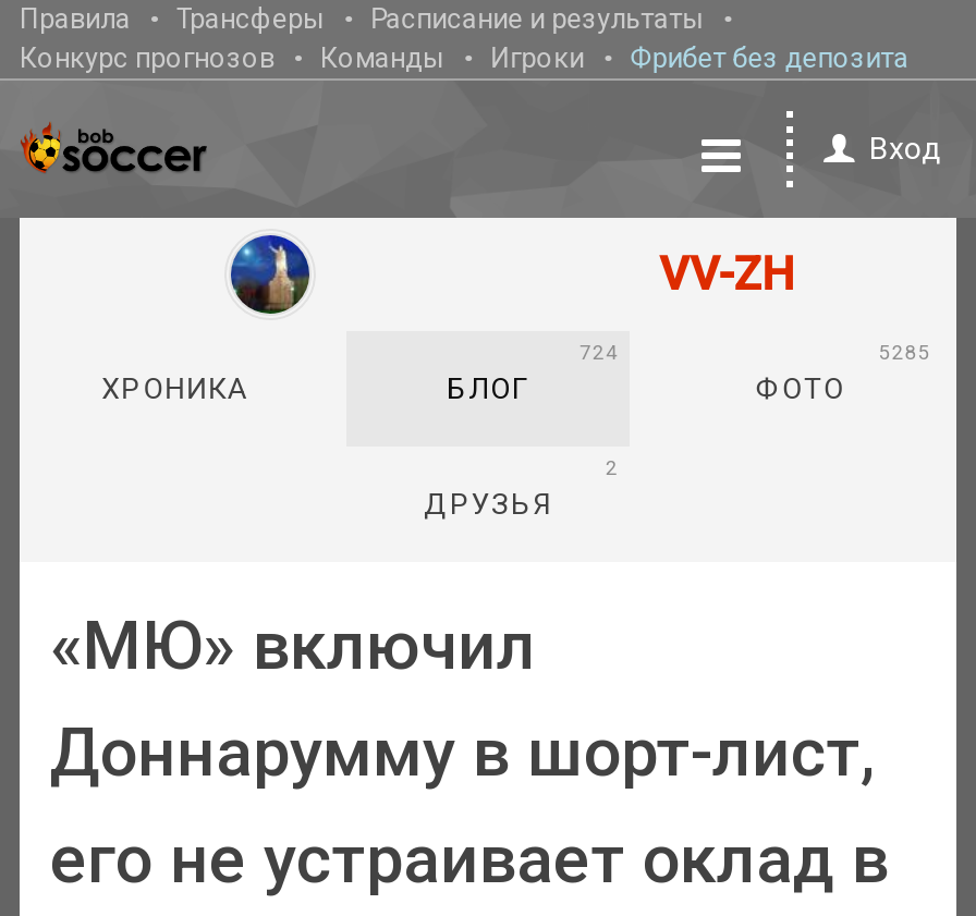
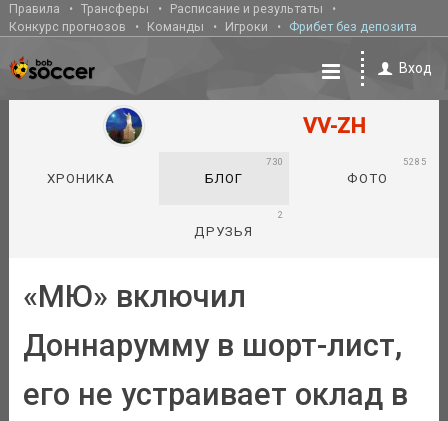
- 724
+ 730
